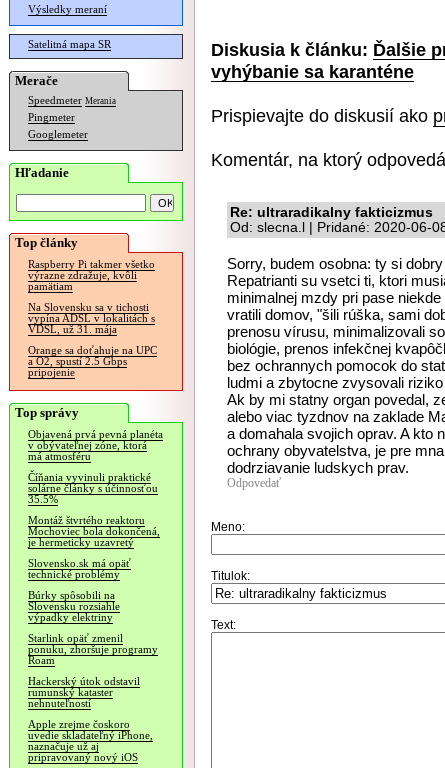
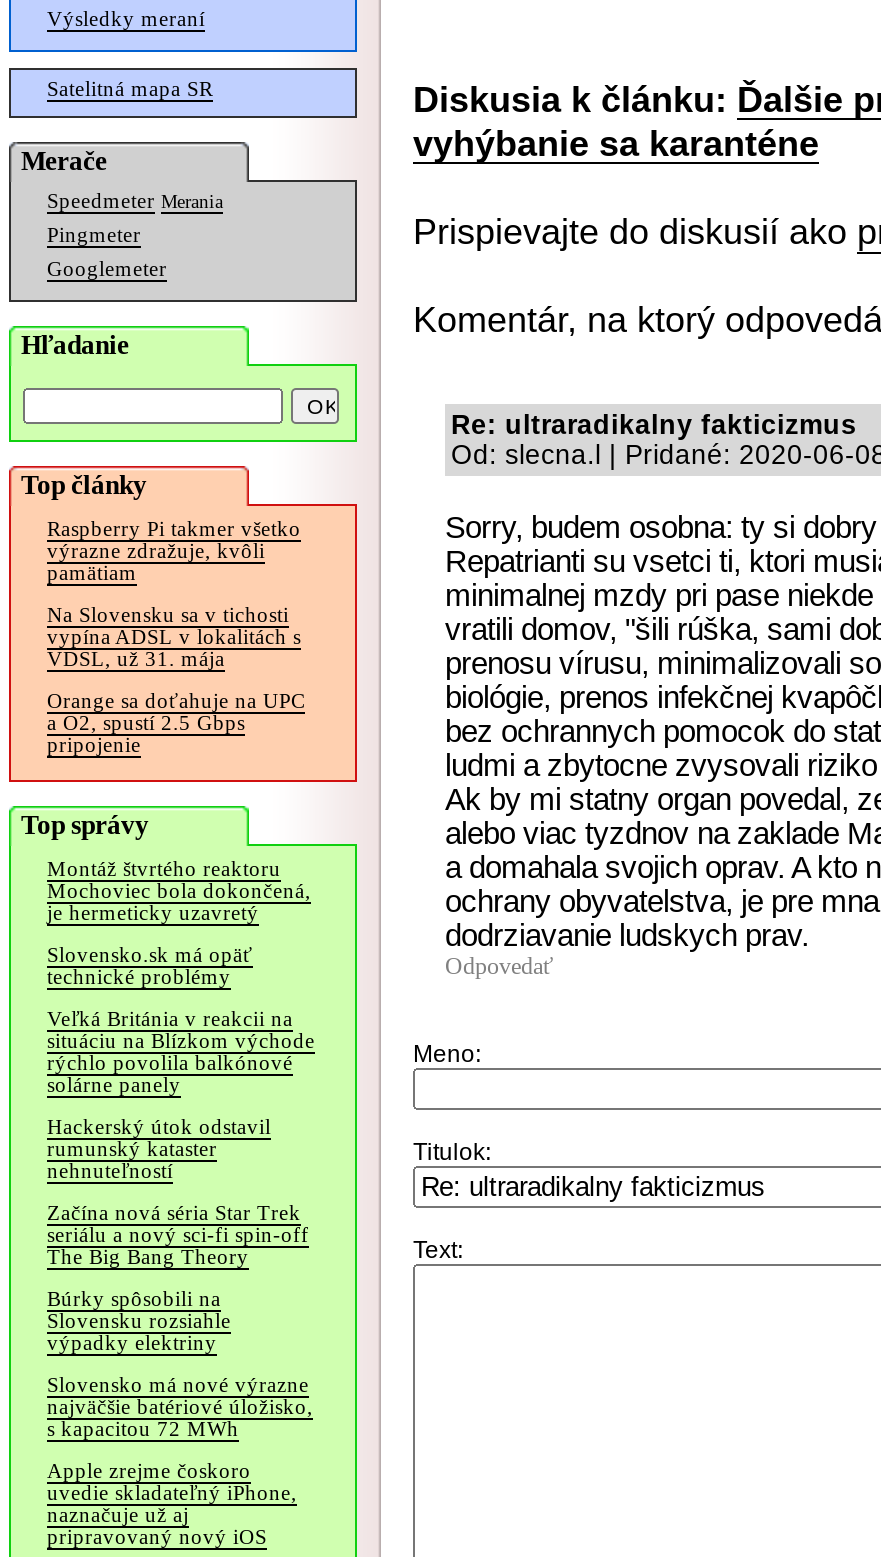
- Objavená prvá pevná planéta
- v obývateľnej zóne, ktorá
- má atmosféru
- Číňania vyvinuli praktické
- solárne články s účinnosťou
- 35.5%

moved up: Montáž štvrtého reaktoru | Mochoviec bola dokončená, | je hermeticky uzavretý | Slovensko.sk má opäť | technické problémy

+ Veľká Británia v reakcii na
+ situáciu na Blízkom východe
+ rýchlo povolila balkónové
+ solárne panely
+ Začína nová séria Star Trek
+ seriálu a nový sci-fi spin-off
+ The Big Bang Theory

moved down: Búrky spôsobili na | Slovensku rozsiahle | výpadky elektriny

- Starlink opäť zmenil
- ponuku, zhoršuje programy
- Roam
+ Slovensko má nové výrazne
+ najväčšie batériové úložisko,
+ s kapacitou 72 MWh

moved up: Hackerský útok odstavil | rumunský kataster | nehnuteľností
